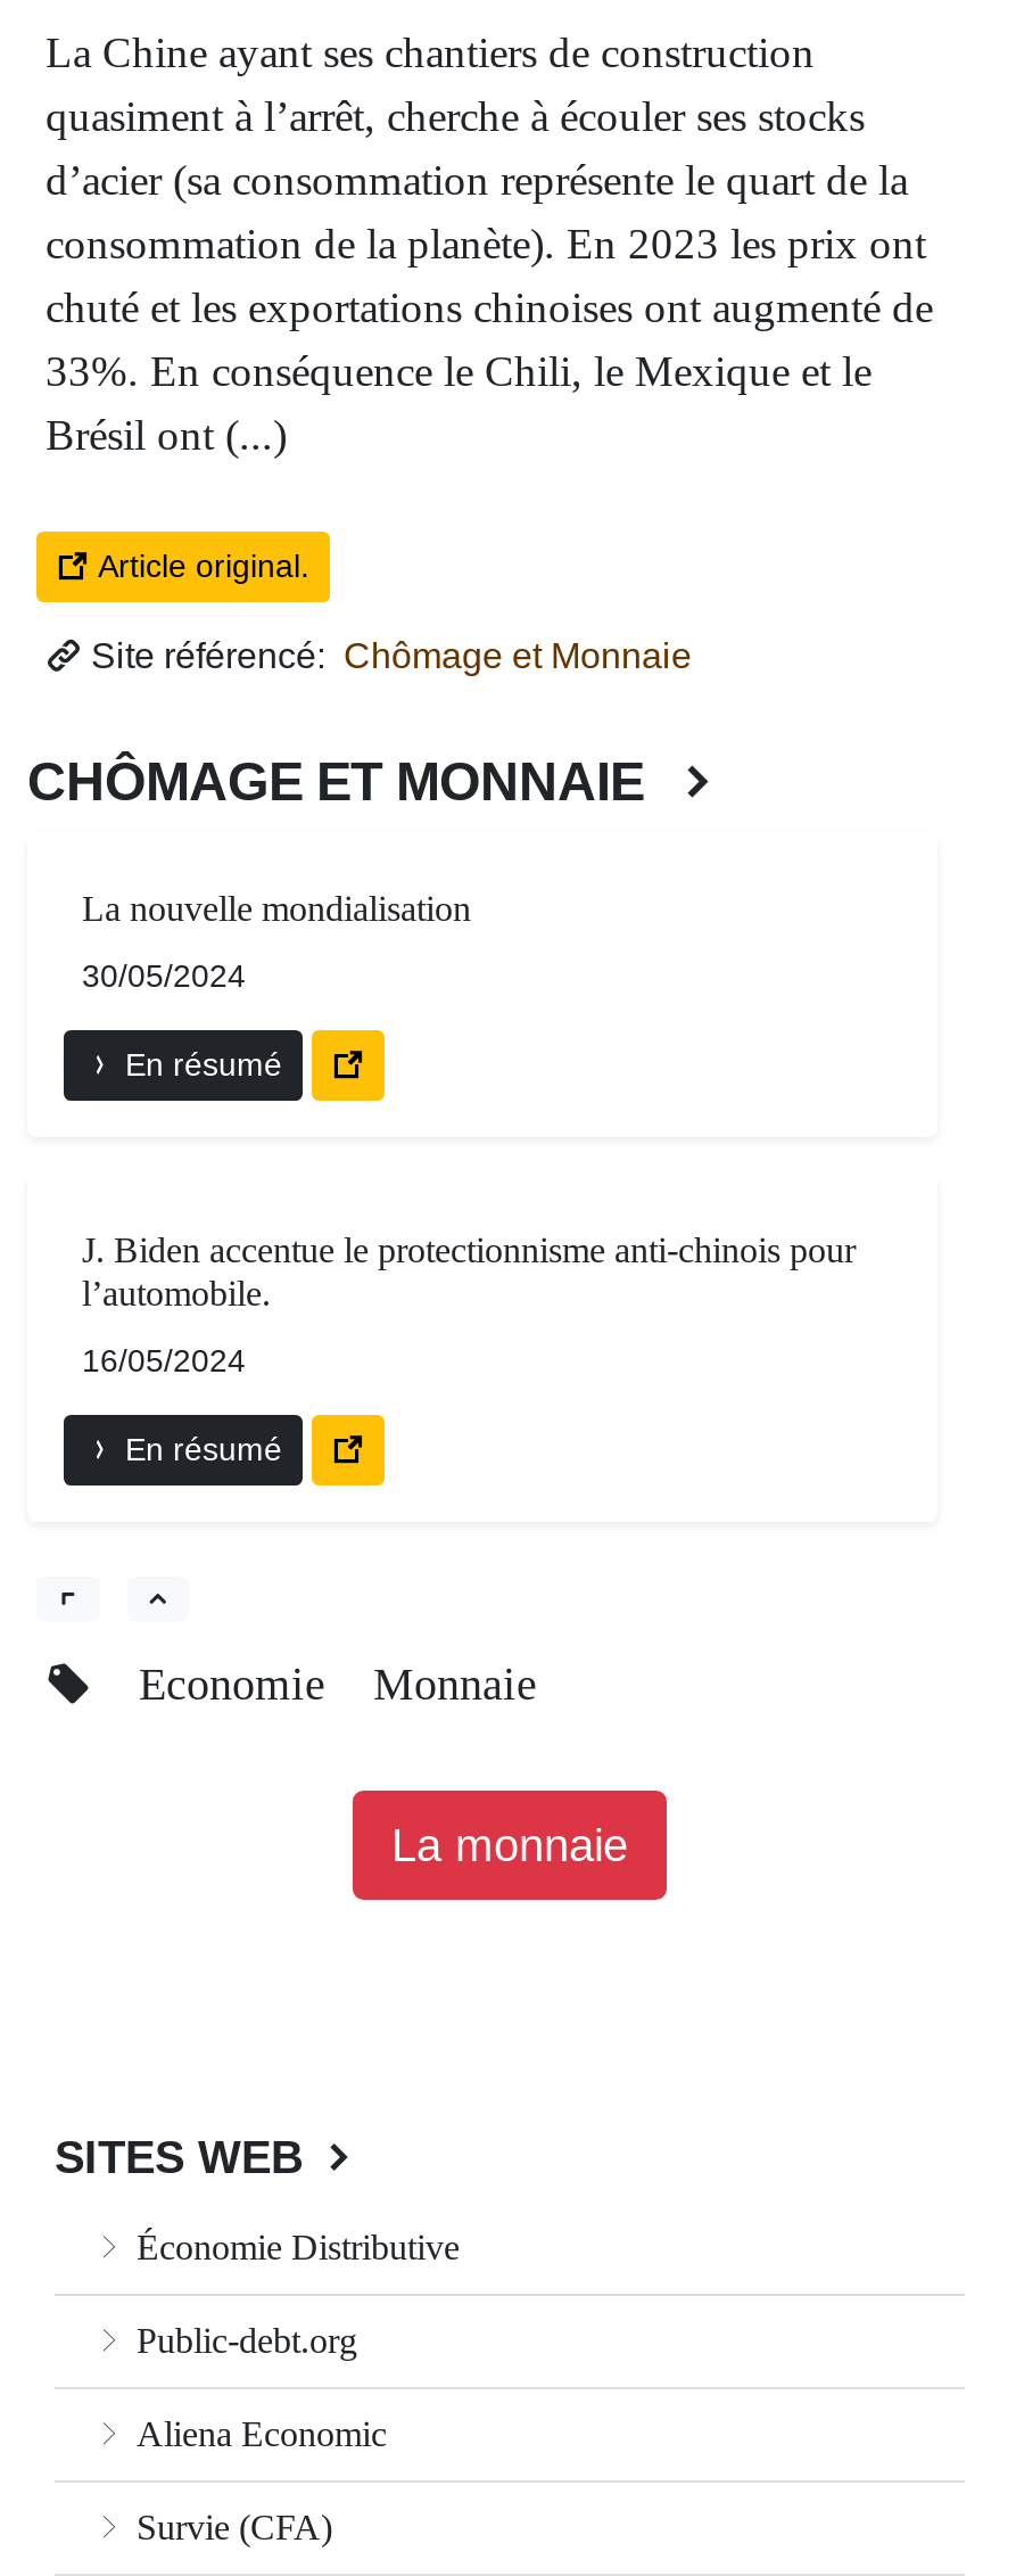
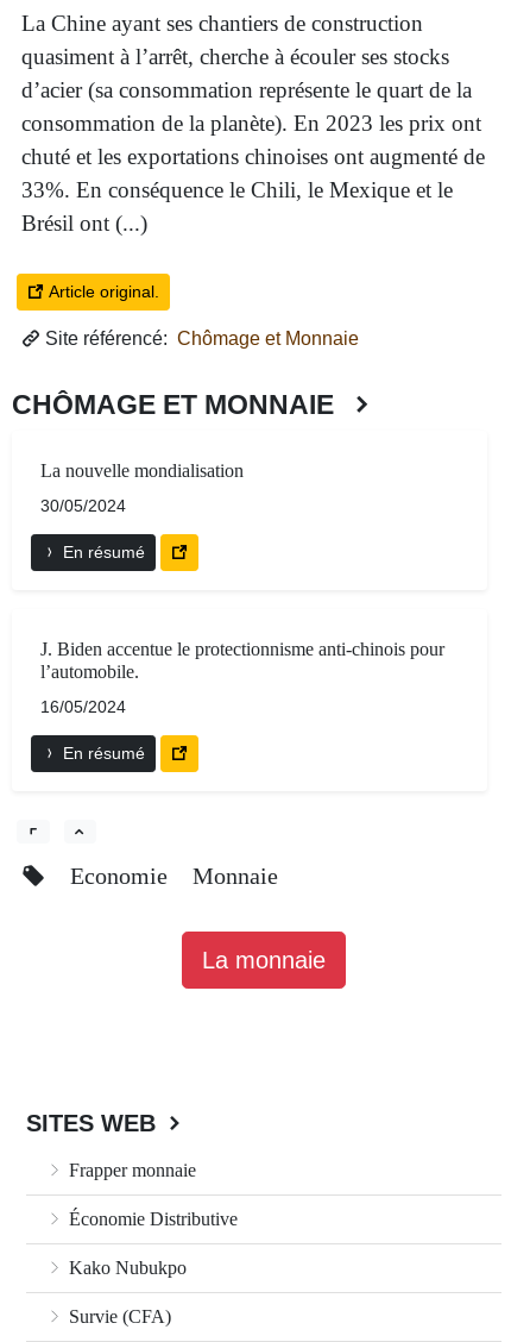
+ Frapper monnaie

moved down: Économie Distributive

- Public-debt.org
- Aliena Economic
+ Kako Nubukpo
